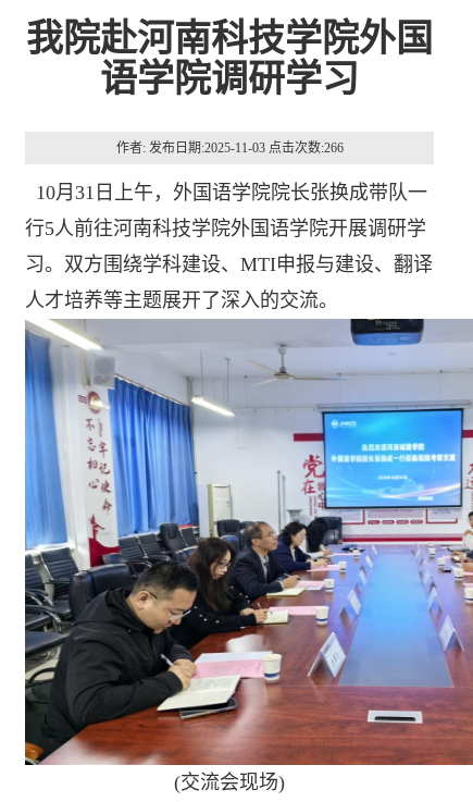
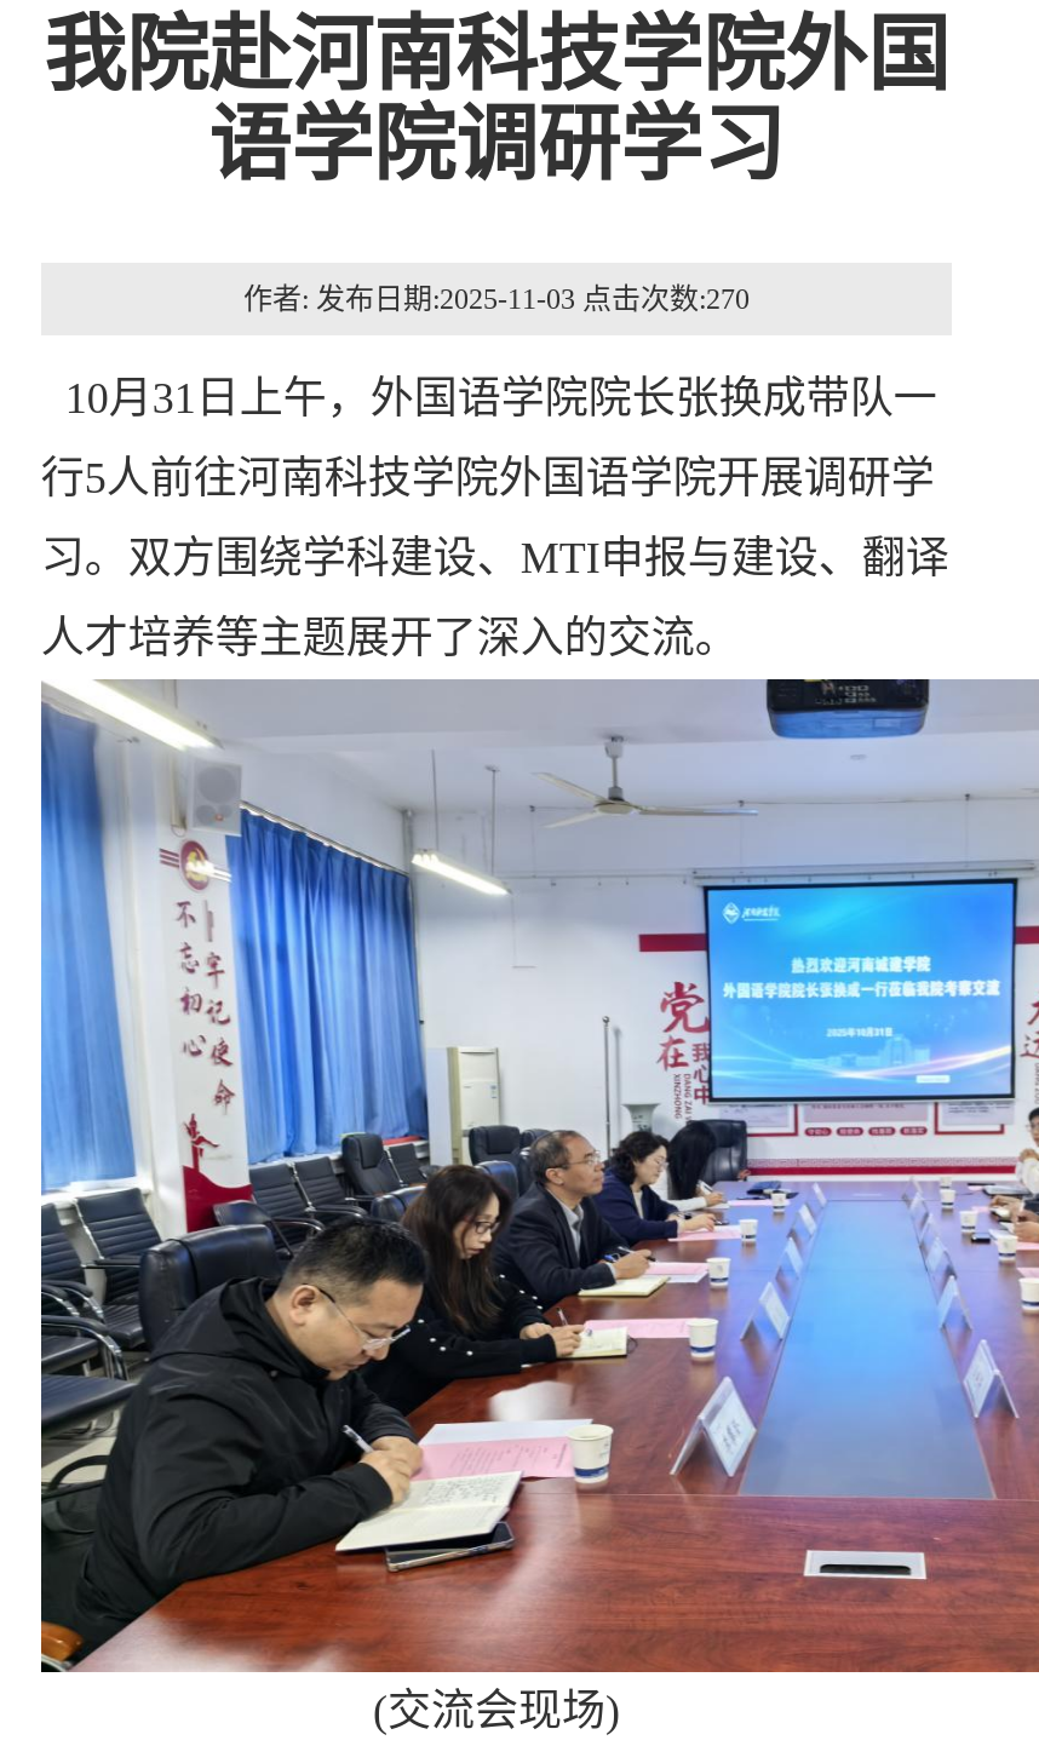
- 作者: 发布日期:2025-11-03 点击次数:266
+ 作者: 发布日期:2025-11-03 点击次数:270
